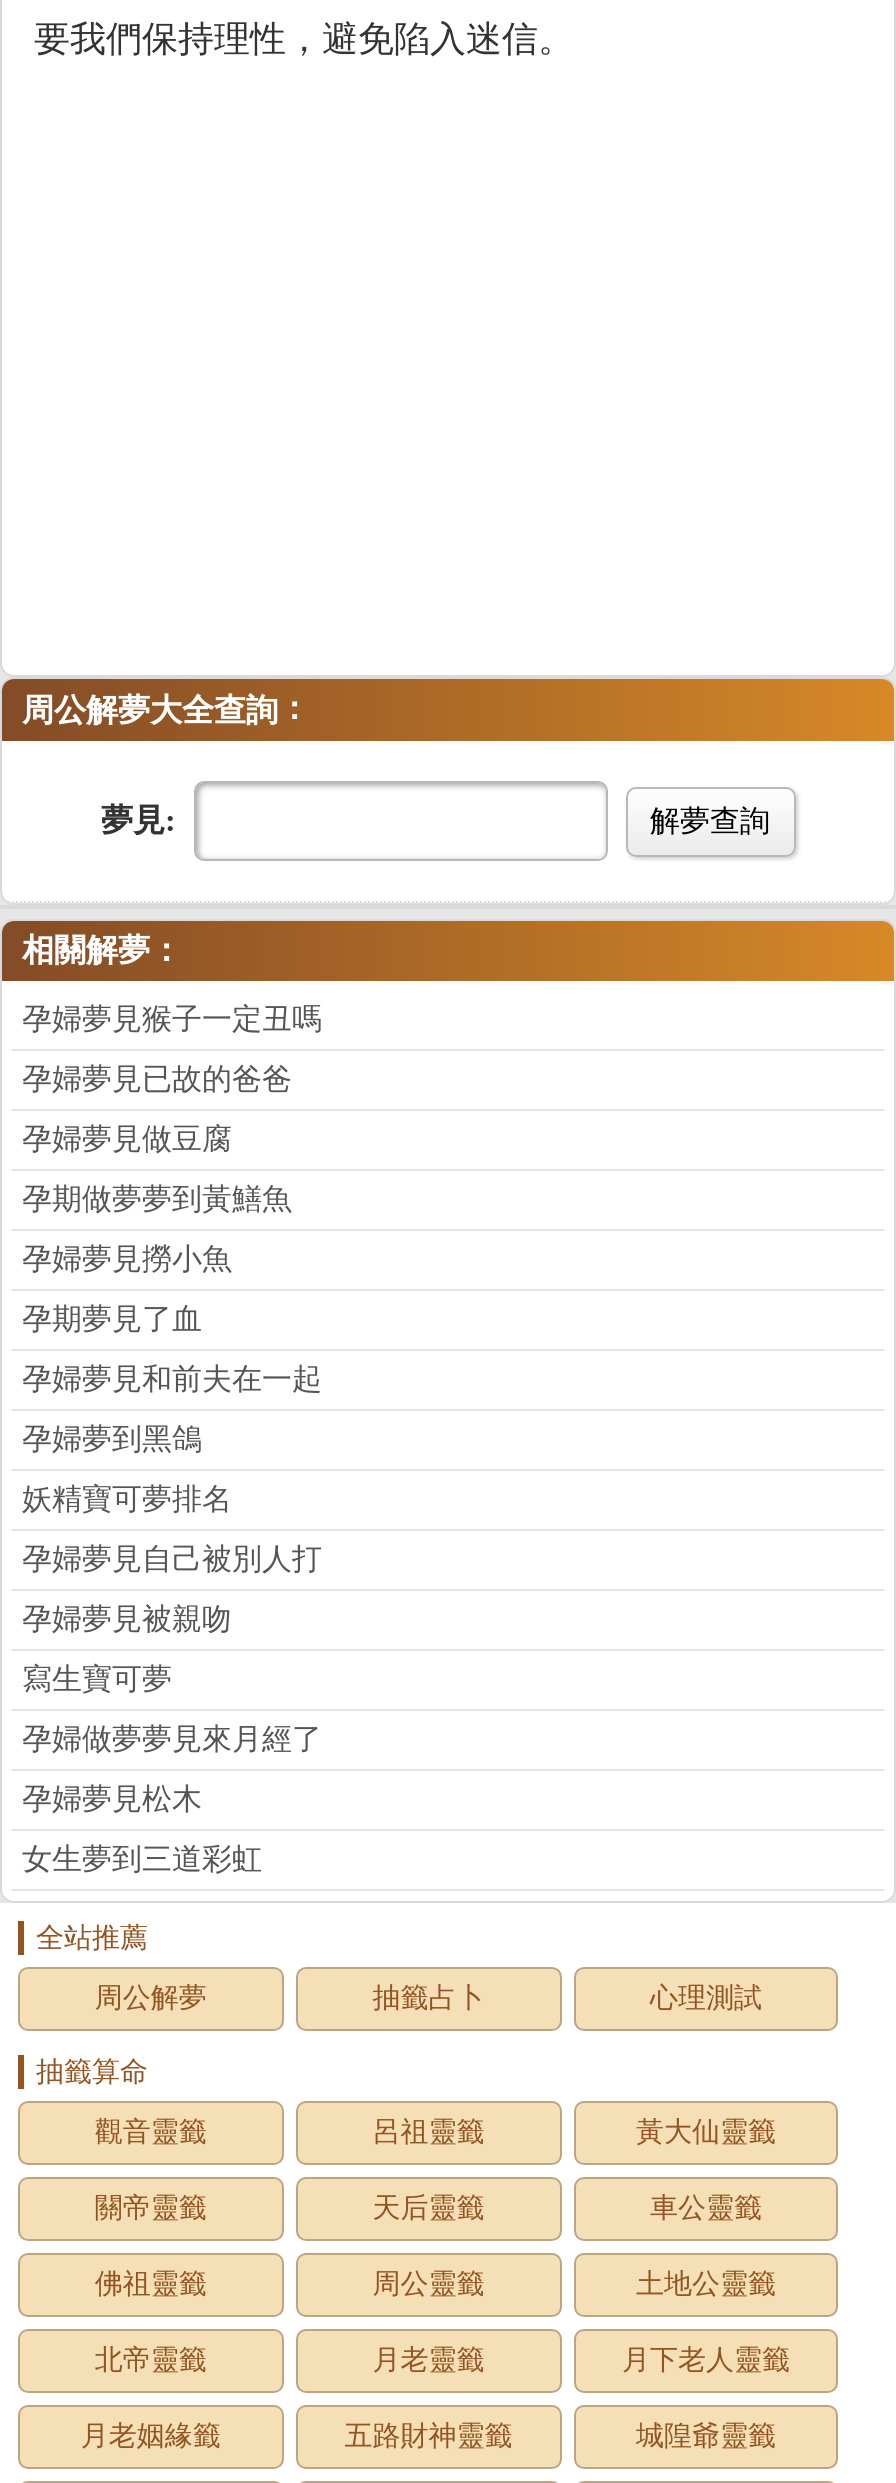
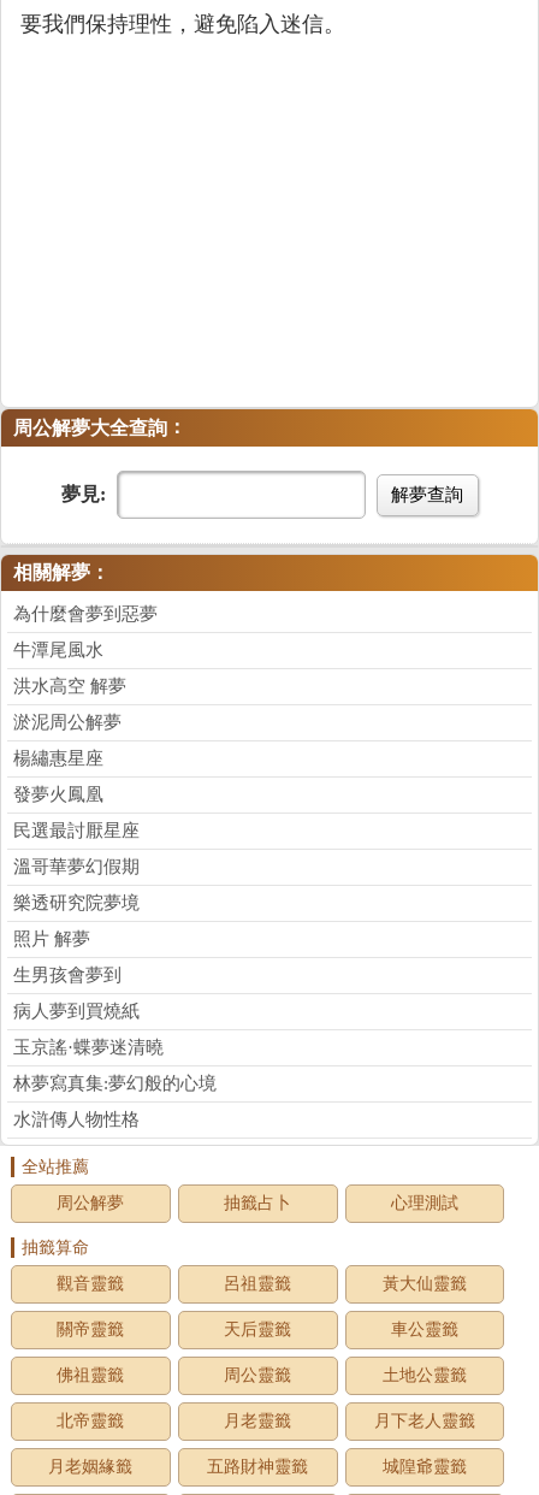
- 孕婦夢見猴子一定丑嗎
+ 為什麼會夢到惡夢

- 孕婦夢見已故的爸爸
+ 牛潭尾風水

- 孕婦夢見做豆腐
+ 洪水高空 解夢

- 孕期做夢夢到黃鱔魚
+ 淤泥周公解夢

- 孕婦夢見撈小魚
+ 楊繡惠星座

- 孕期夢見了血
+ 發夢火鳳凰

- 孕婦夢見和前夫在一起
+ 民選最討厭星座

- 孕婦夢到黑鴿
+ 溫哥華夢幻假期

- 妖精寶可夢排名
+ 樂透研究院夢境

- 孕婦夢見自己被別人打
+ 照片 解夢

- 孕婦夢見被親吻
+ 生男孩會夢到

- 寫生寶可夢
+ 病人夢到買燒紙

- 孕婦做夢夢見來月經了
+ 玉京謠·蝶夢迷清曉

- 孕婦夢見松木
+ 林夢寫真集:夢幻般的心境

- 女生夢到三道彩虹
+ 水滸傳人物性格
